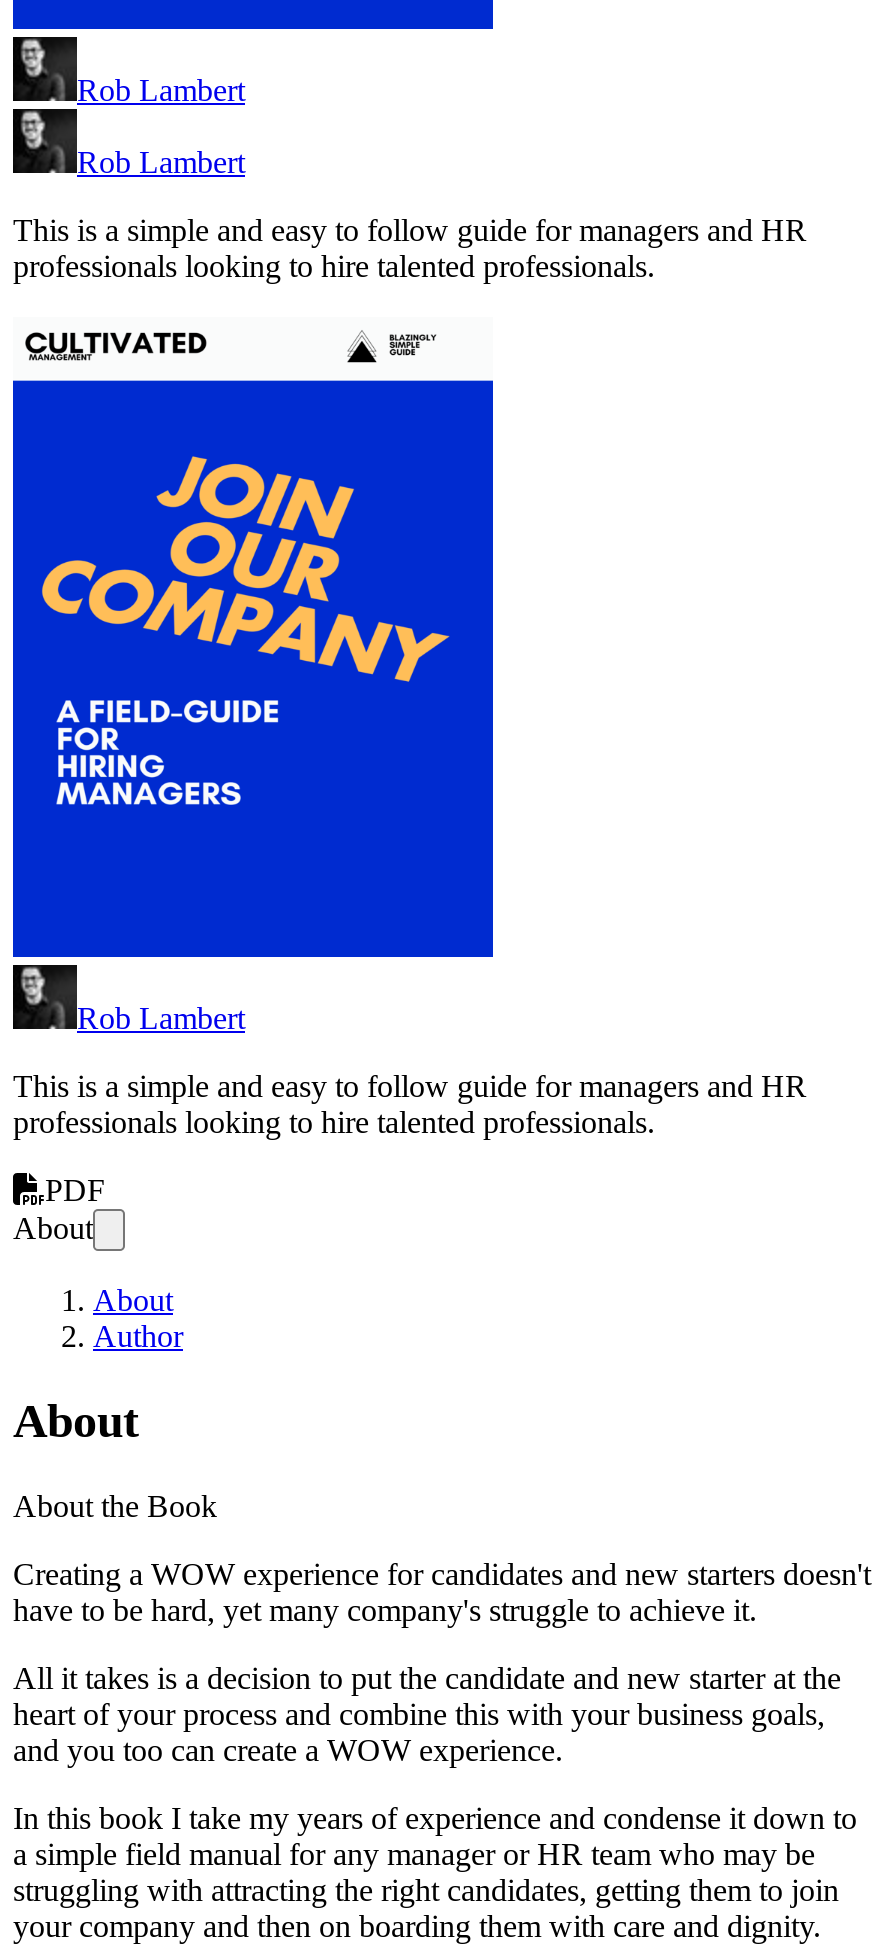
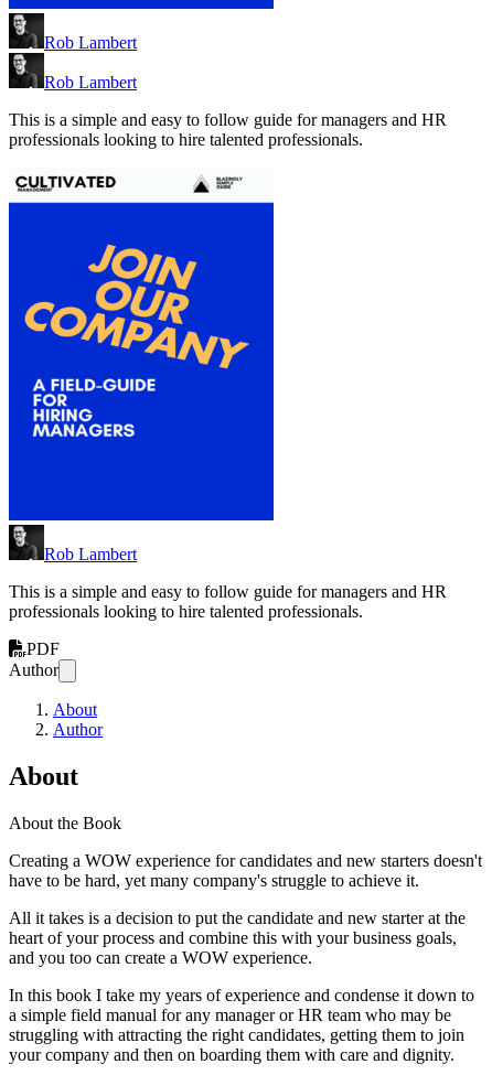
- About
+ Author
